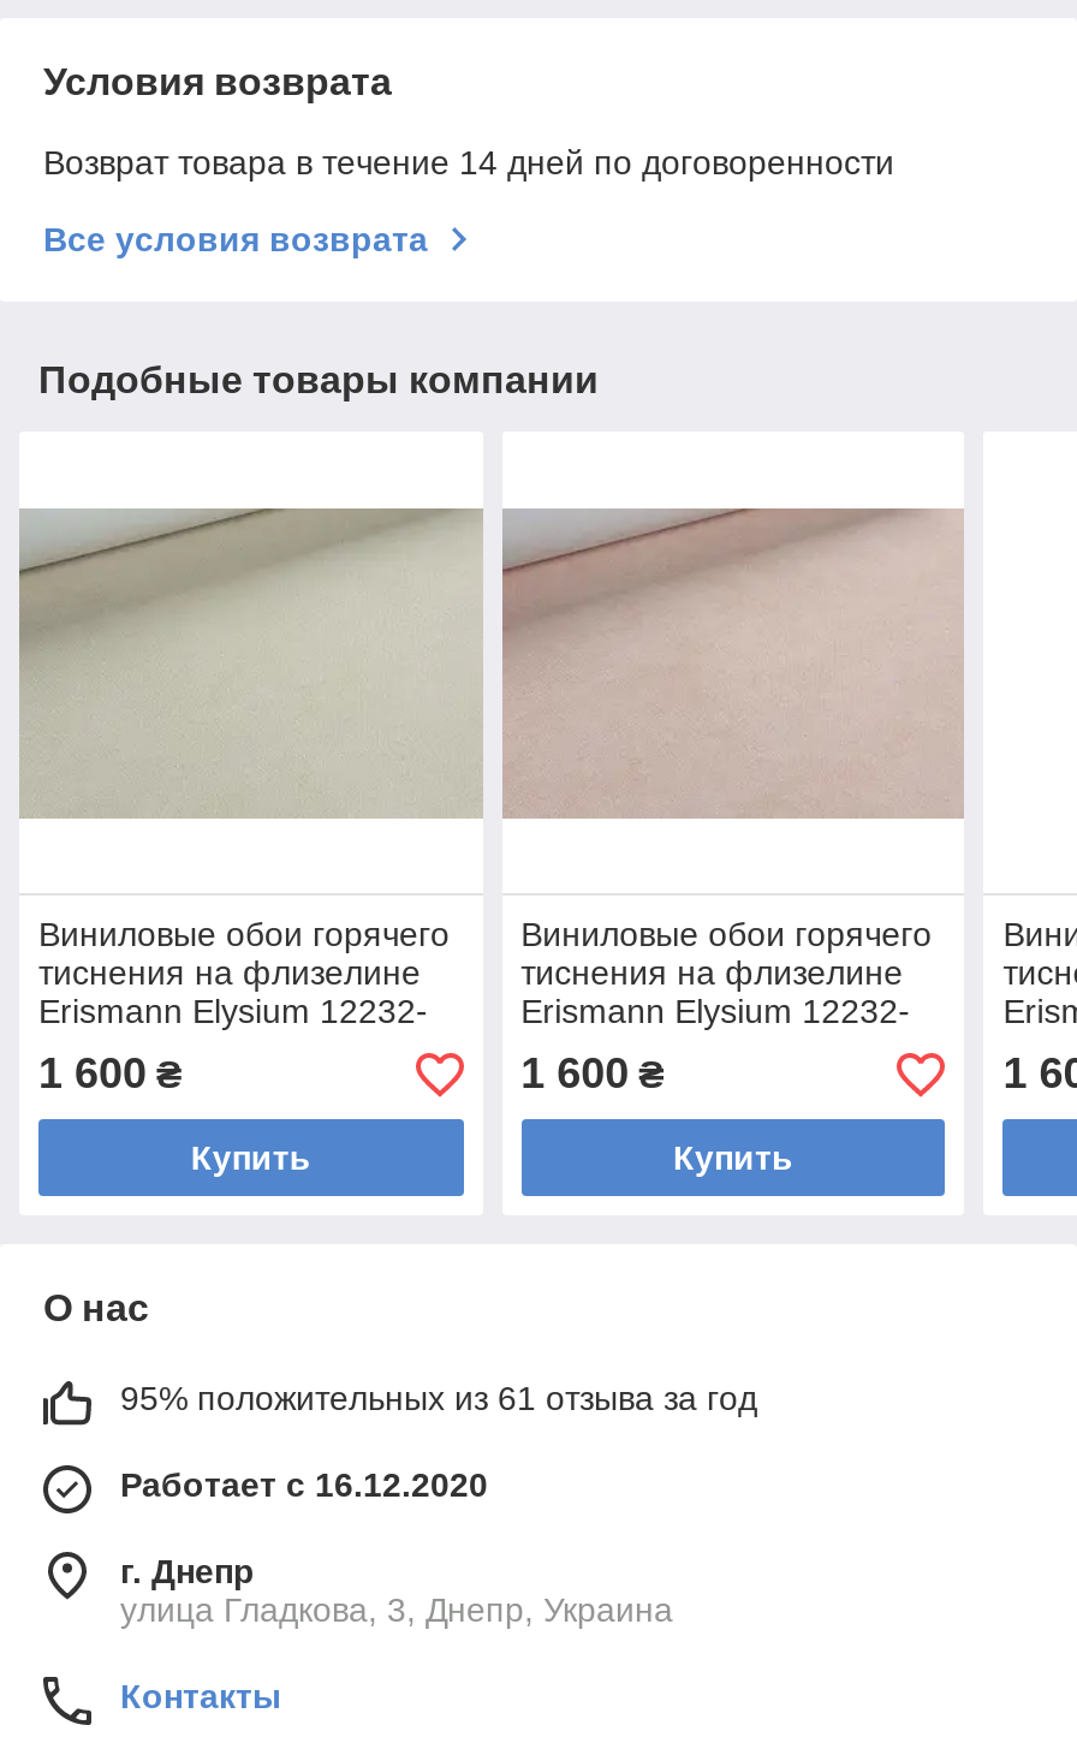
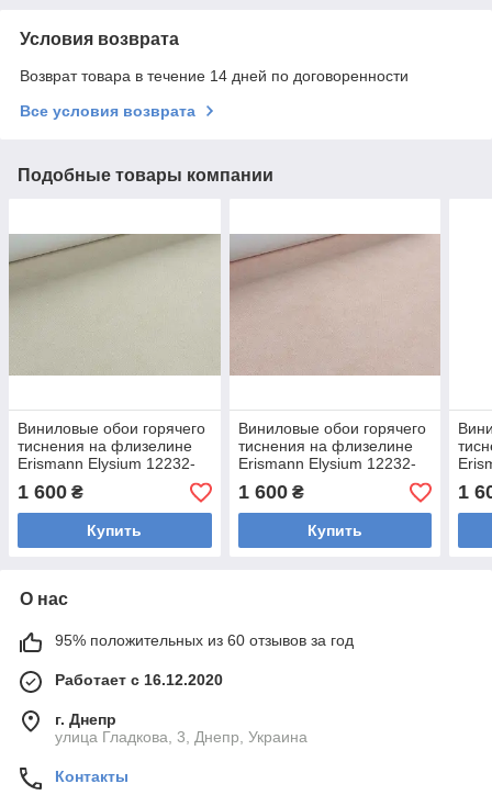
- 95% положительных из 61 отзыва за год
+ 95% положительных из 60 отзывов за год
